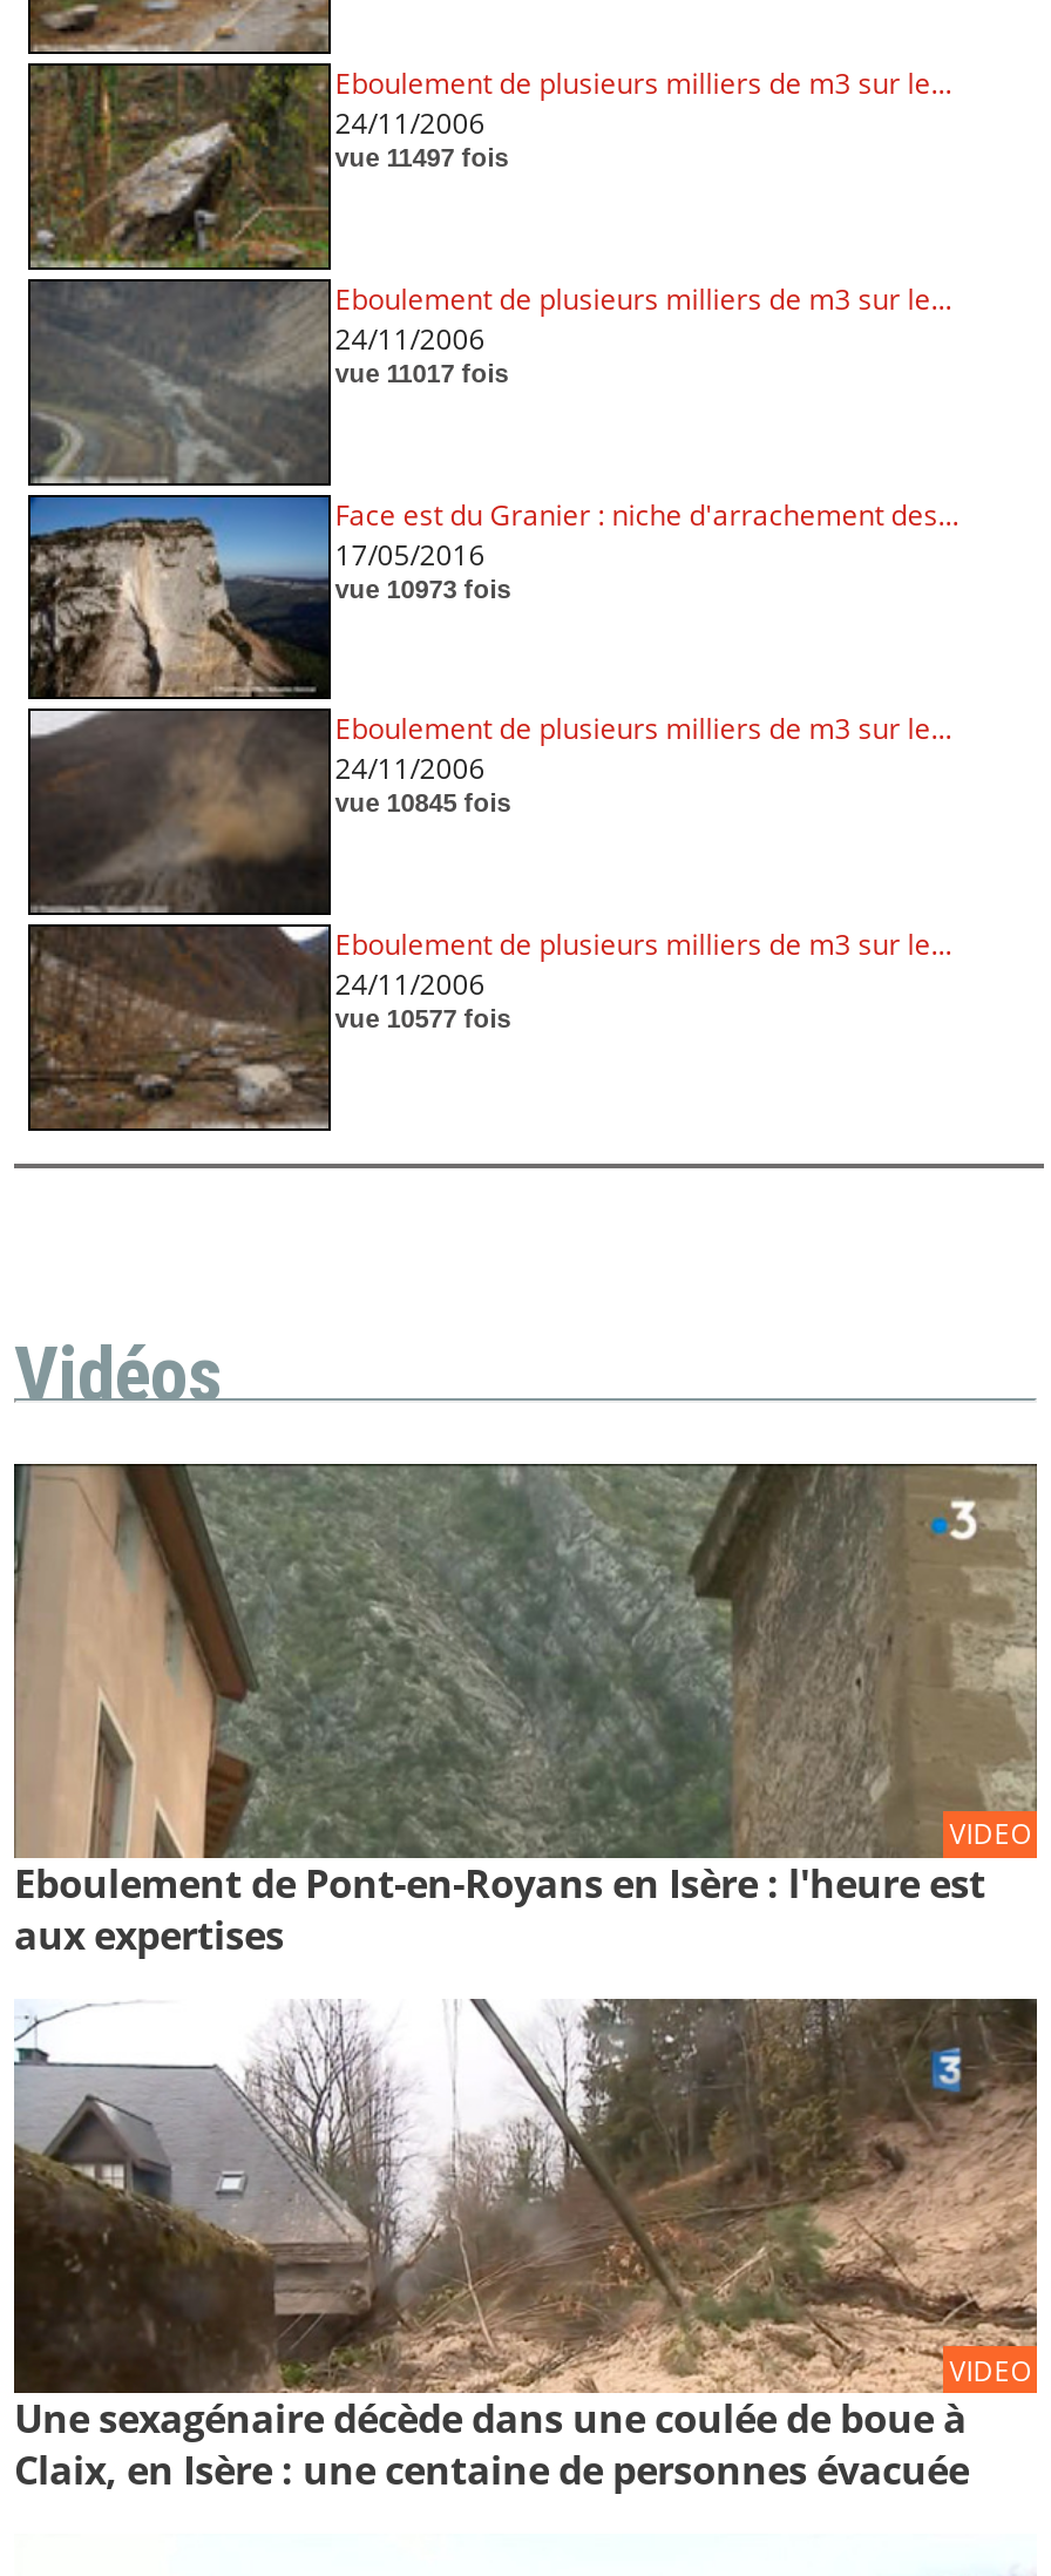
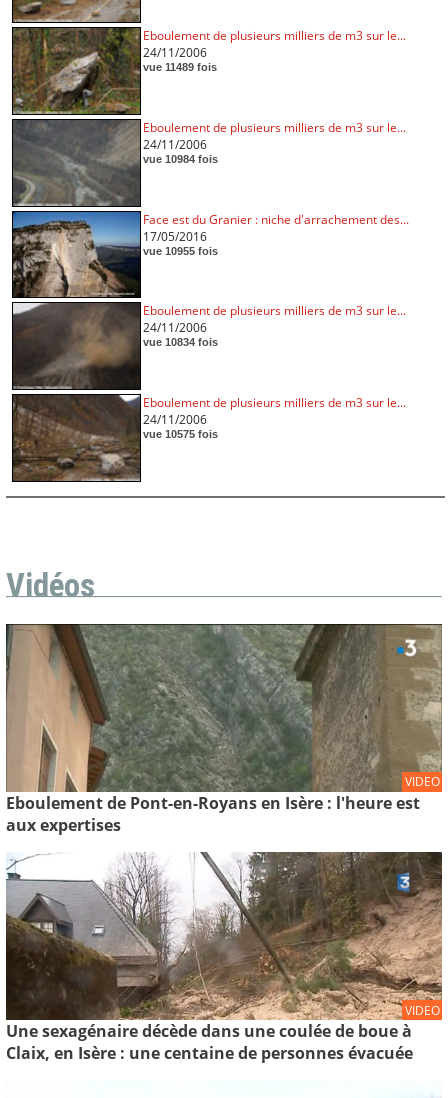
- vue 11497 fois
+ vue 11489 fois

- vue 11017 fois
+ vue 10984 fois

- vue 10973 fois
+ vue 10955 fois

- vue 10845 fois
+ vue 10834 fois

- vue 10577 fois
+ vue 10575 fois
